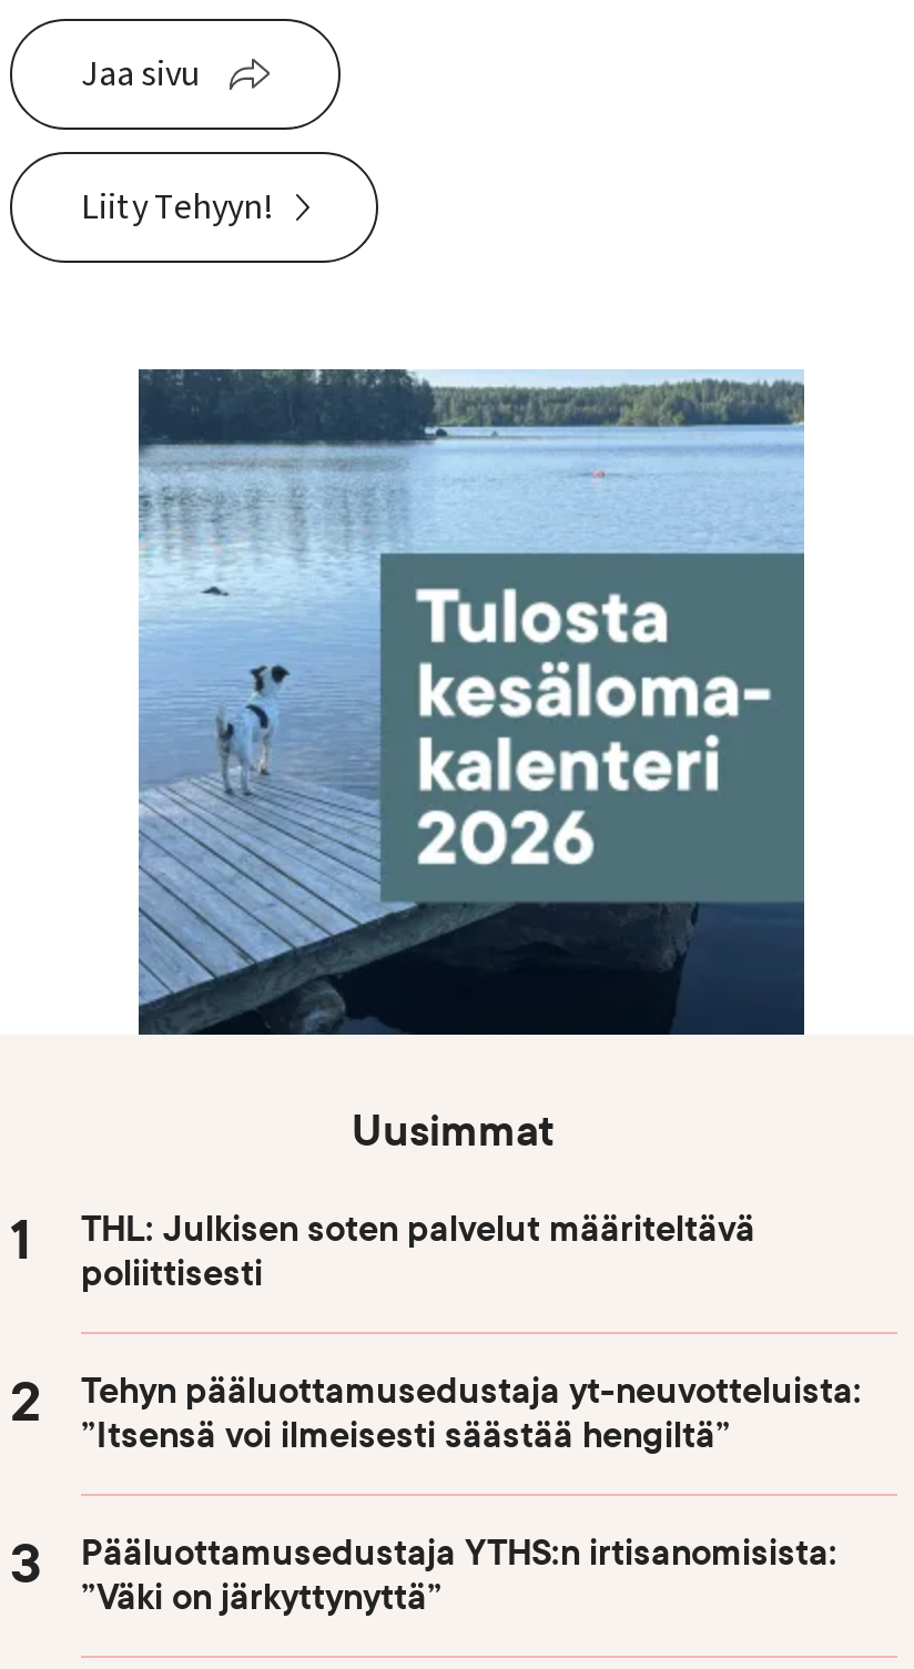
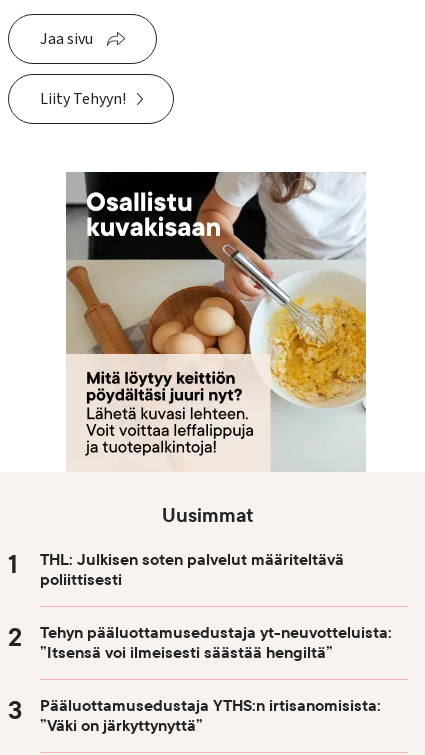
- [image]
+ [image]
